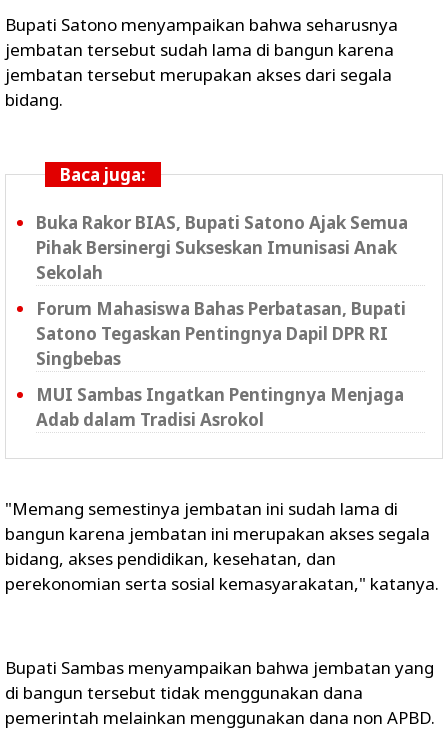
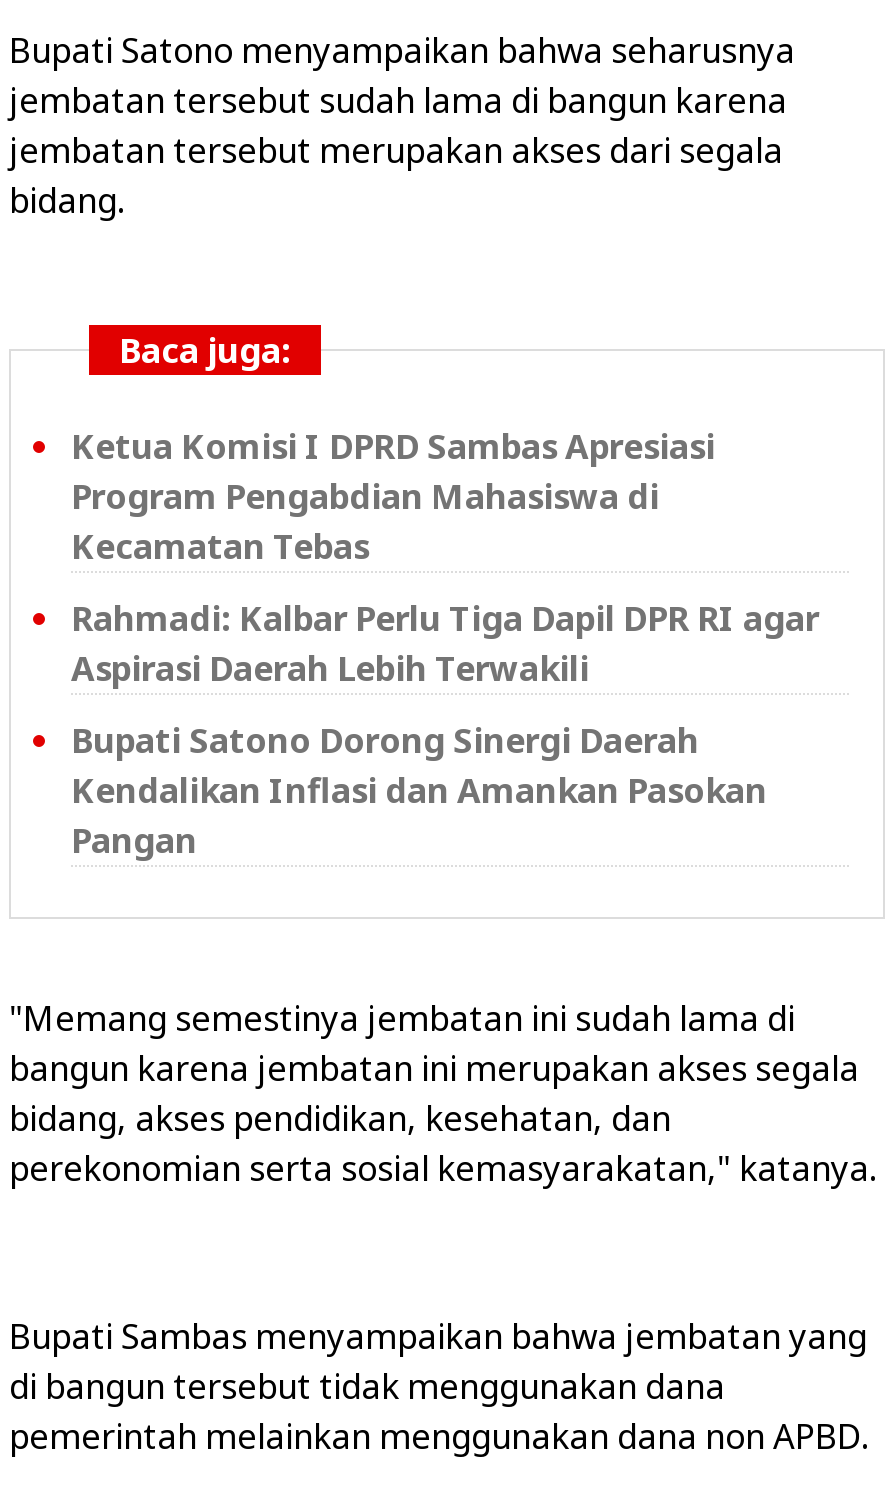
- Buka Rakor BIAS, Bupati Satono Ajak Semua
- Pihak Bersinergi Sukseskan Imunisasi Anak
- Sekolah
+ Ketua Komisi I DPRD Sambas Apresiasi
+ Program Pengabdian Mahasiswa di
+ Kecamatan Tebas

- Forum Mahasiswa Bahas Perbatasan, Bupati
- Satono Tegaskan Pentingnya Dapil DPR RI
- Singbebas
+ Rahmadi: Kalbar Perlu Tiga Dapil DPR RI agar
+ Aspirasi Daerah Lebih Terwakili

- MUI Sambas Ingatkan Pentingnya Menjaga
- Adab dalam Tradisi Asrokol
+ Bupati Satono Dorong Sinergi Daerah
+ Kendalikan Inflasi dan Amankan Pasokan
+ Pangan
